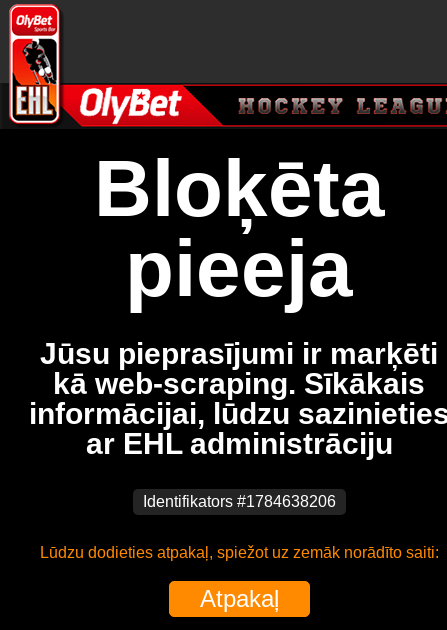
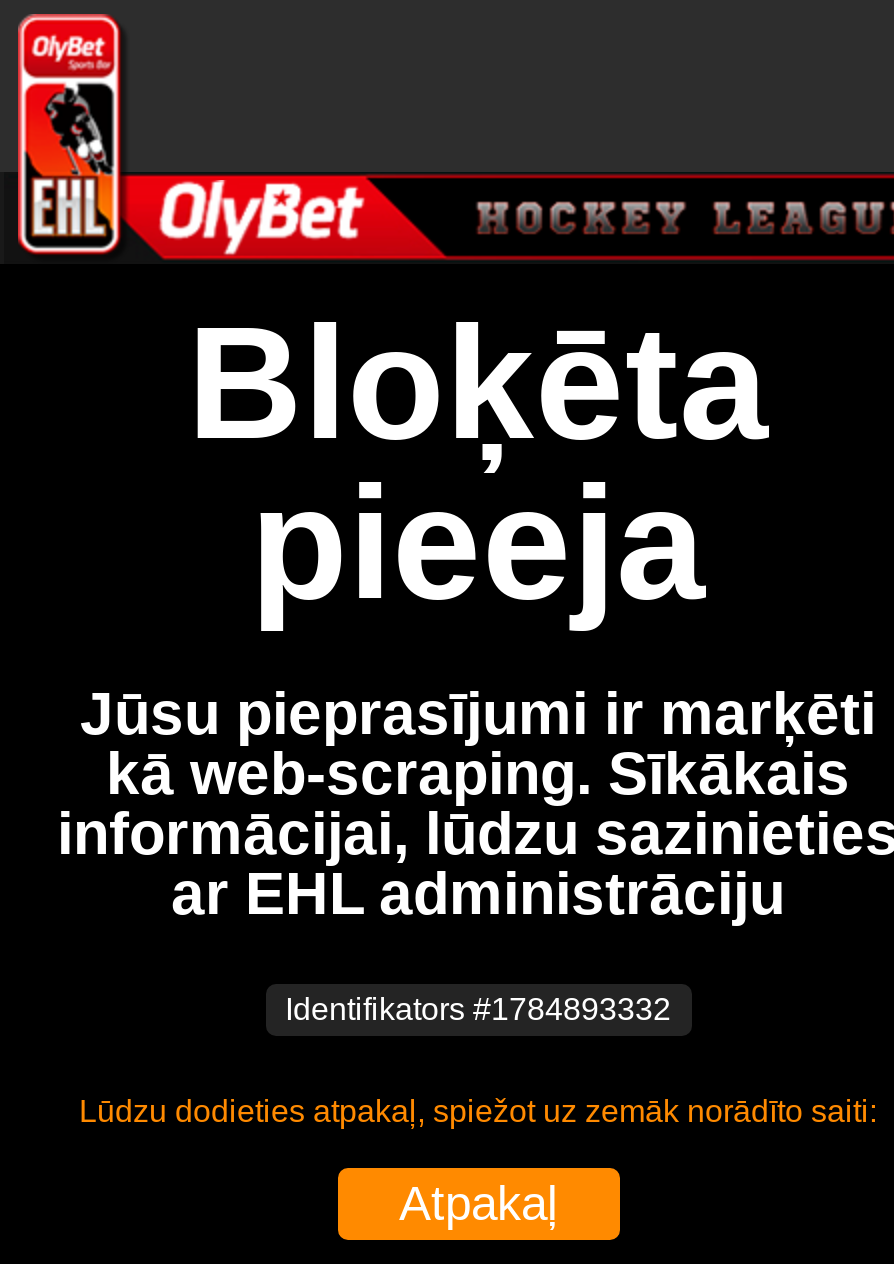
- Identifikators #1784638206
+ Identifikators #1784893332
